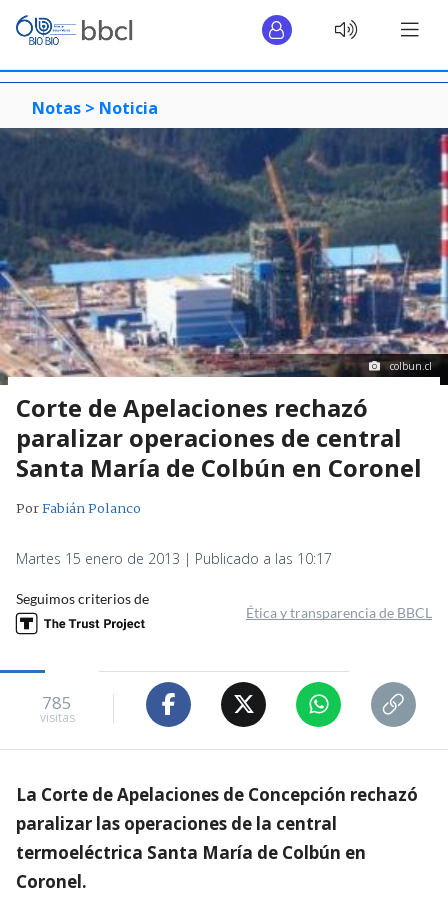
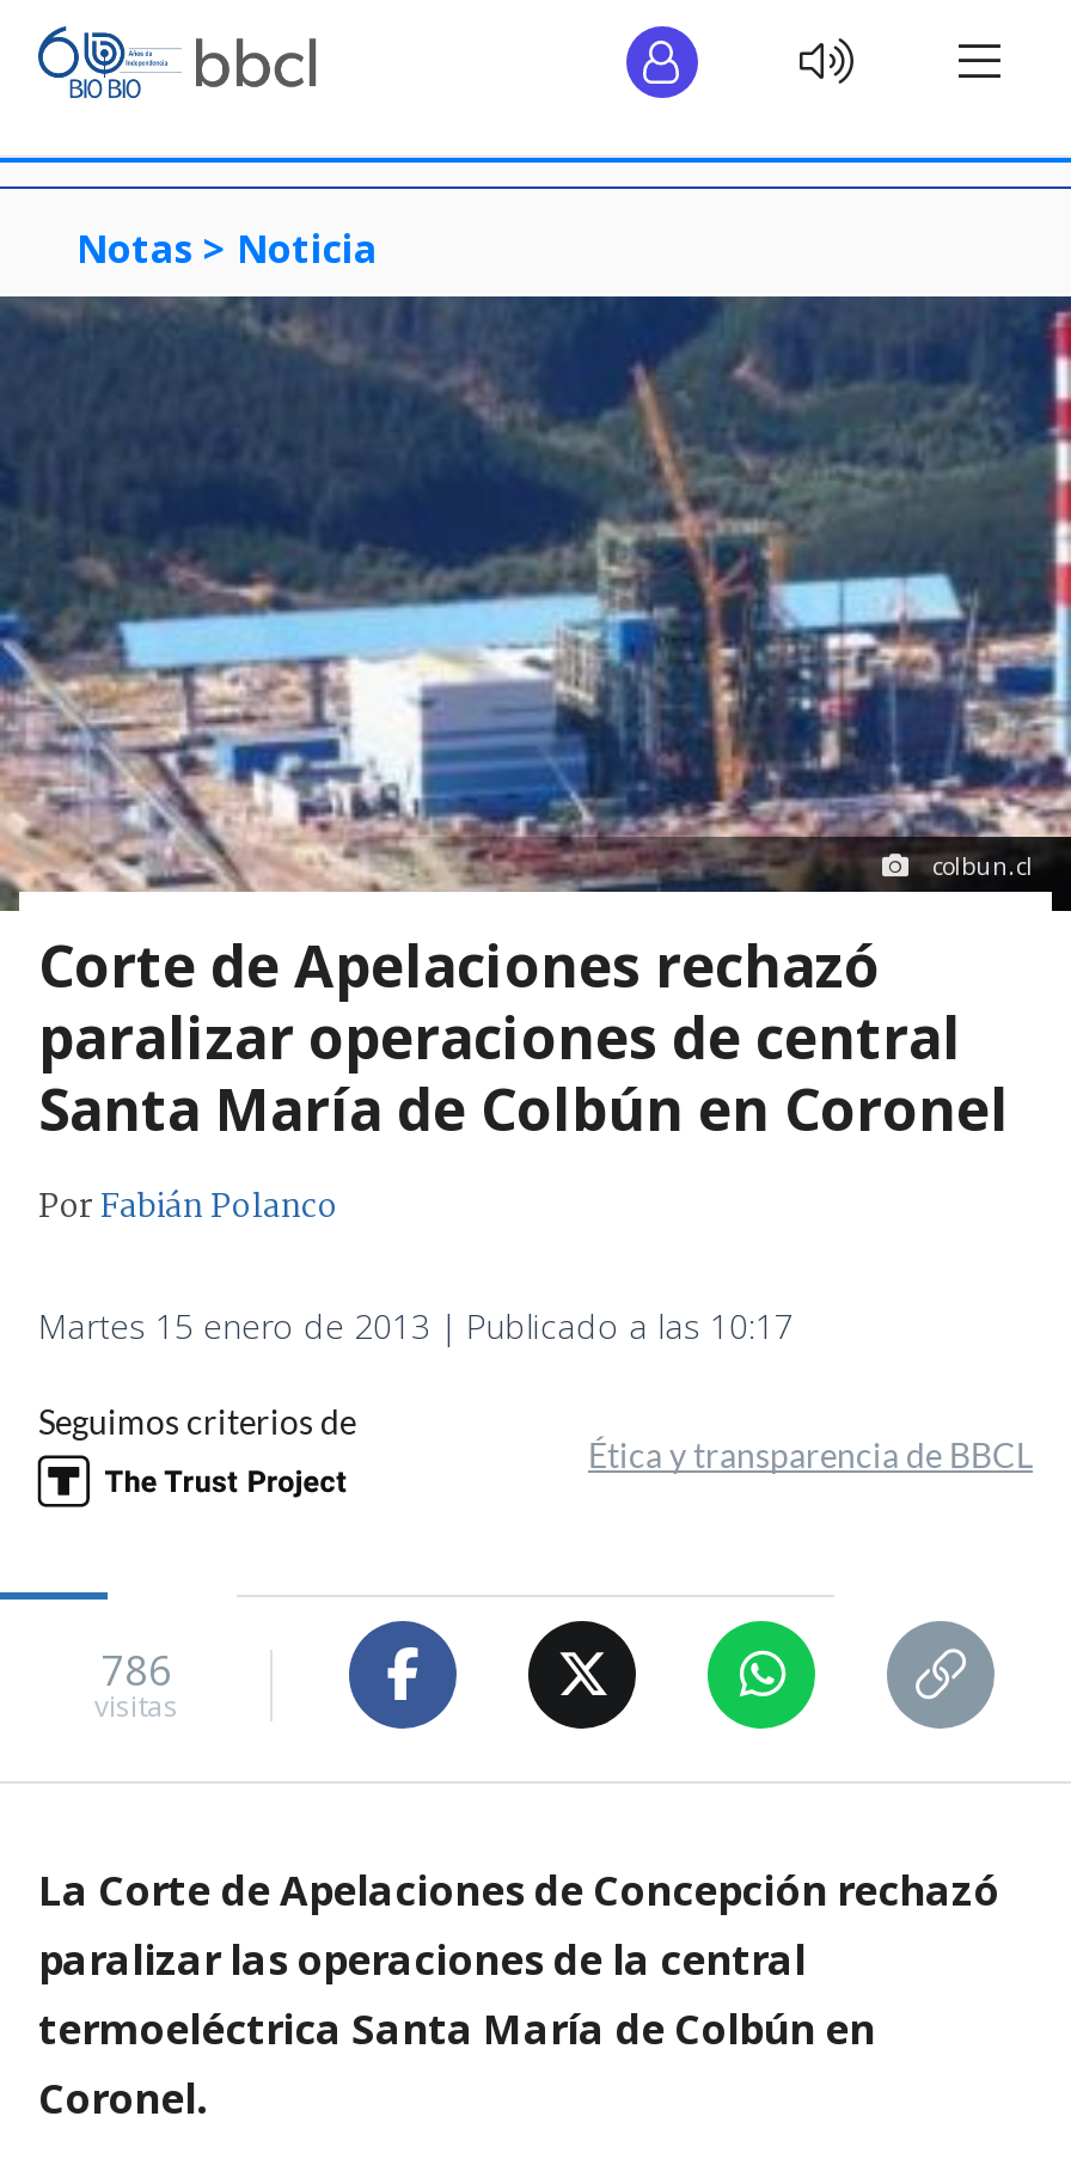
- 785
+ 786
